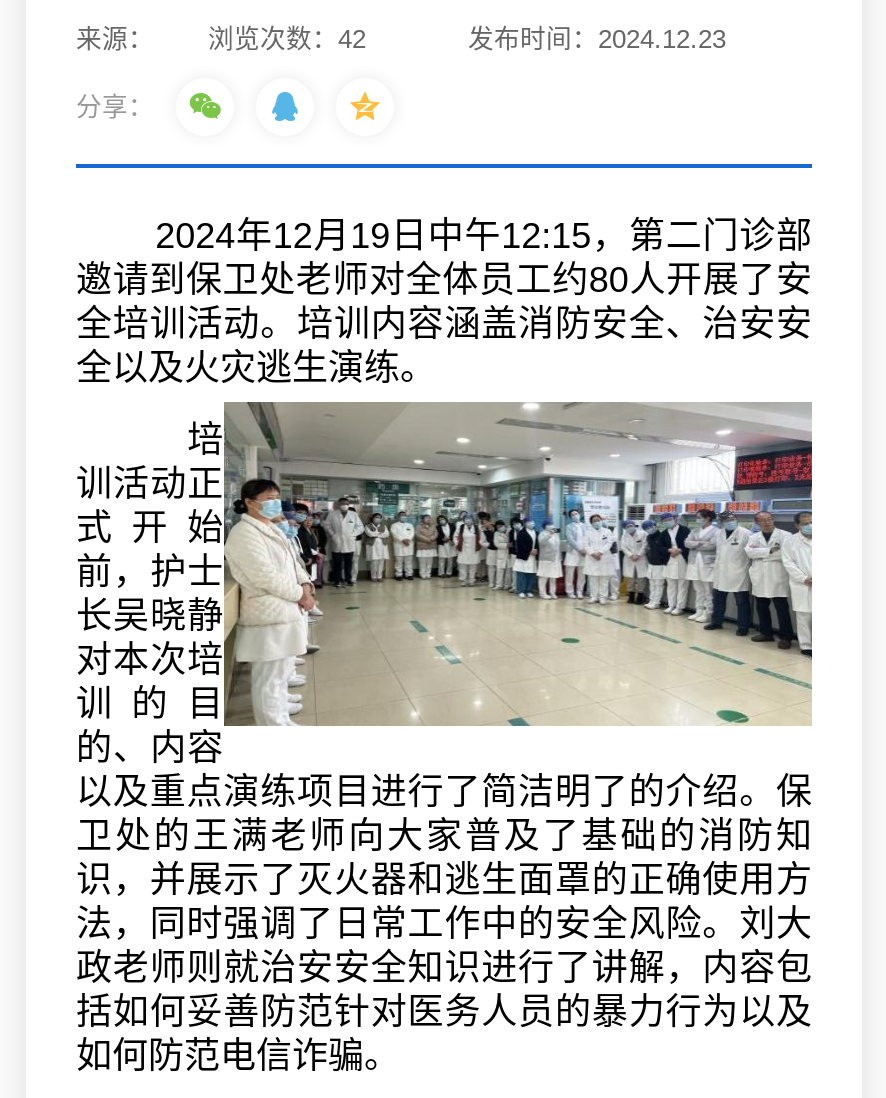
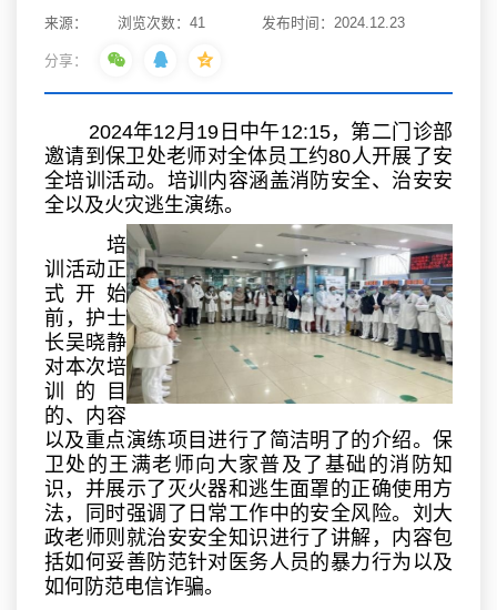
- 来源： 浏览次数：42
+ 来源： 浏览次数：41
